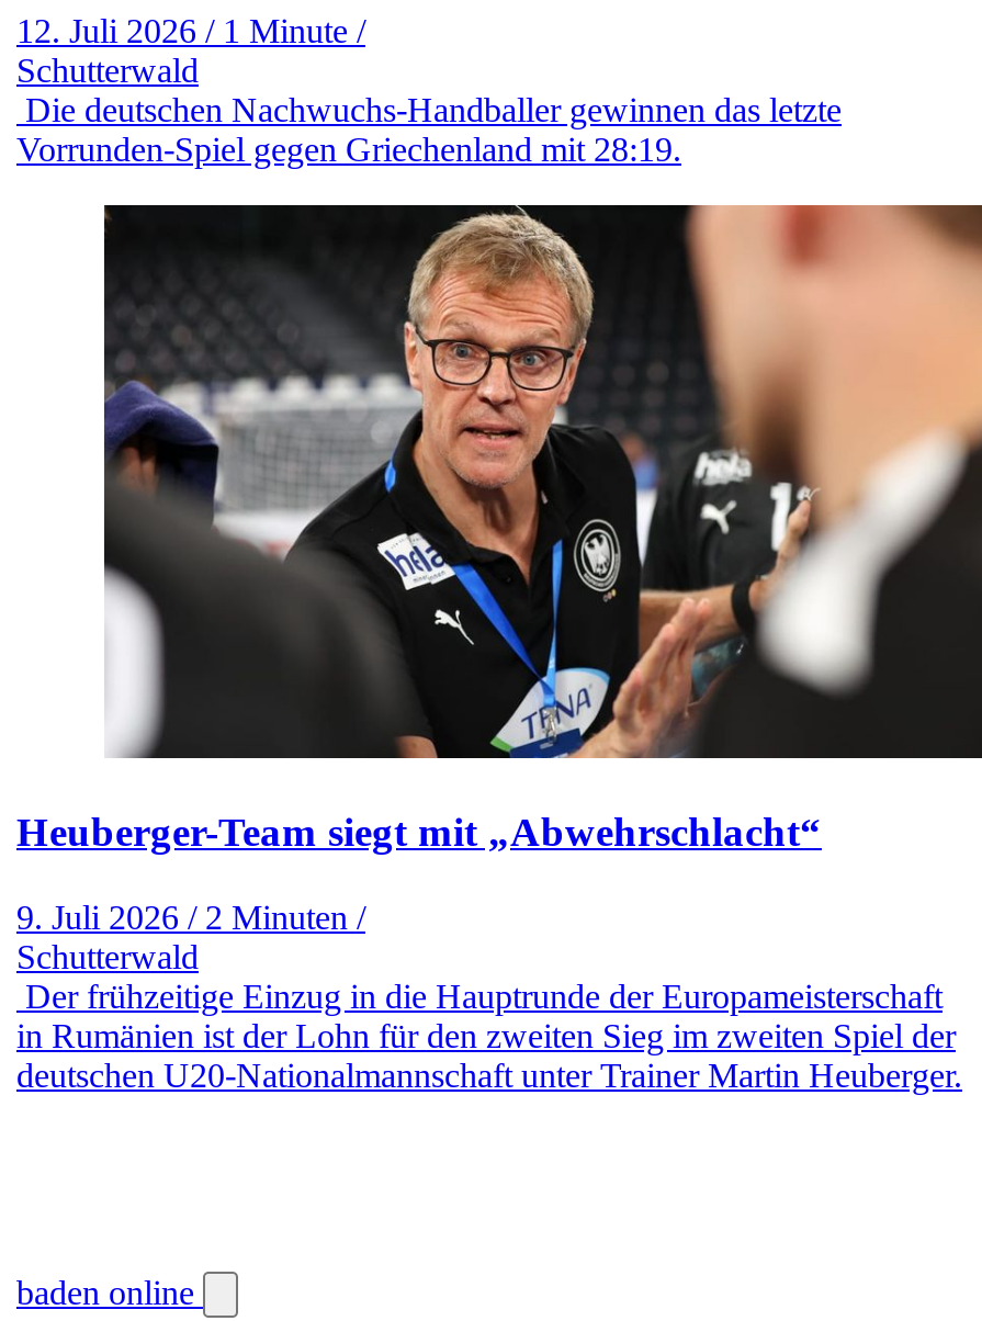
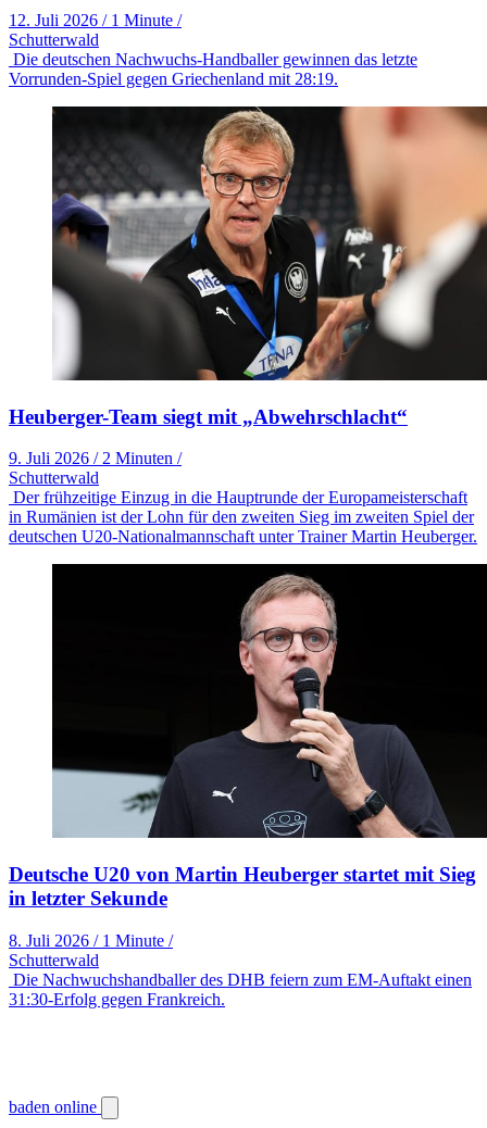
+ [image]
+ Deutsche U20 von Martin Heuberger startet mit Sieg
+ in letzter Sekunde
+ 8. Juli 2026 / 1 Minute /
+ Schutterwald
+ Die Nachwuchshandballer des DHB feiern zum EM-Auftakt einen
+ 31:30-Erfolg gegen Frankreich.
